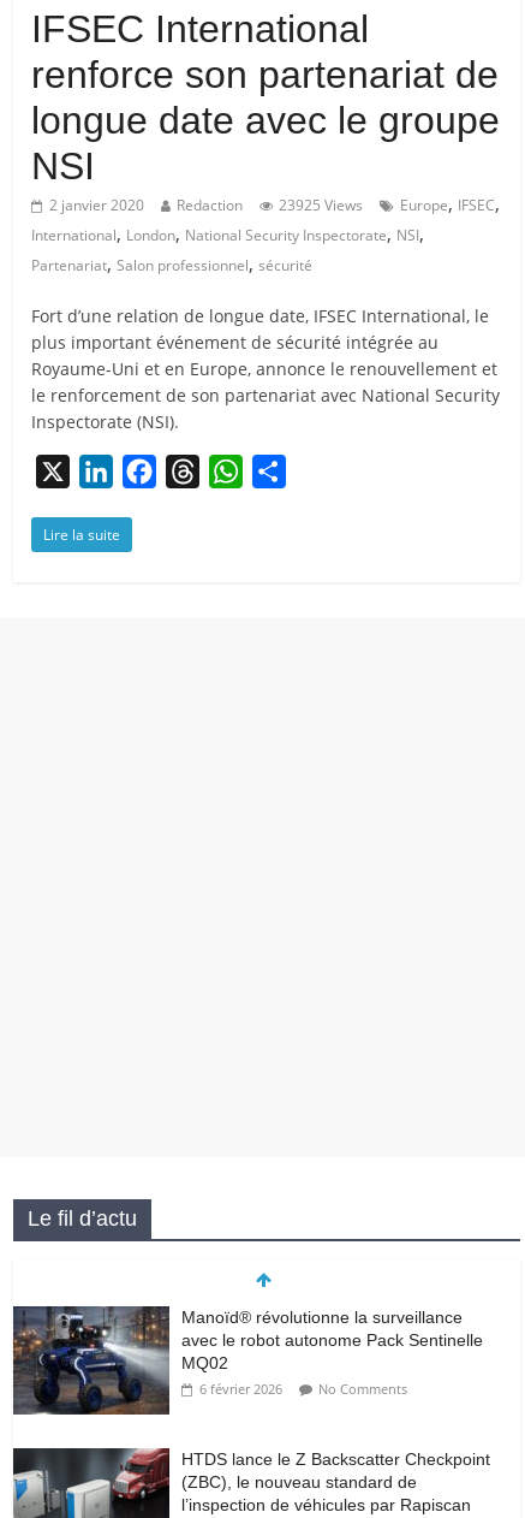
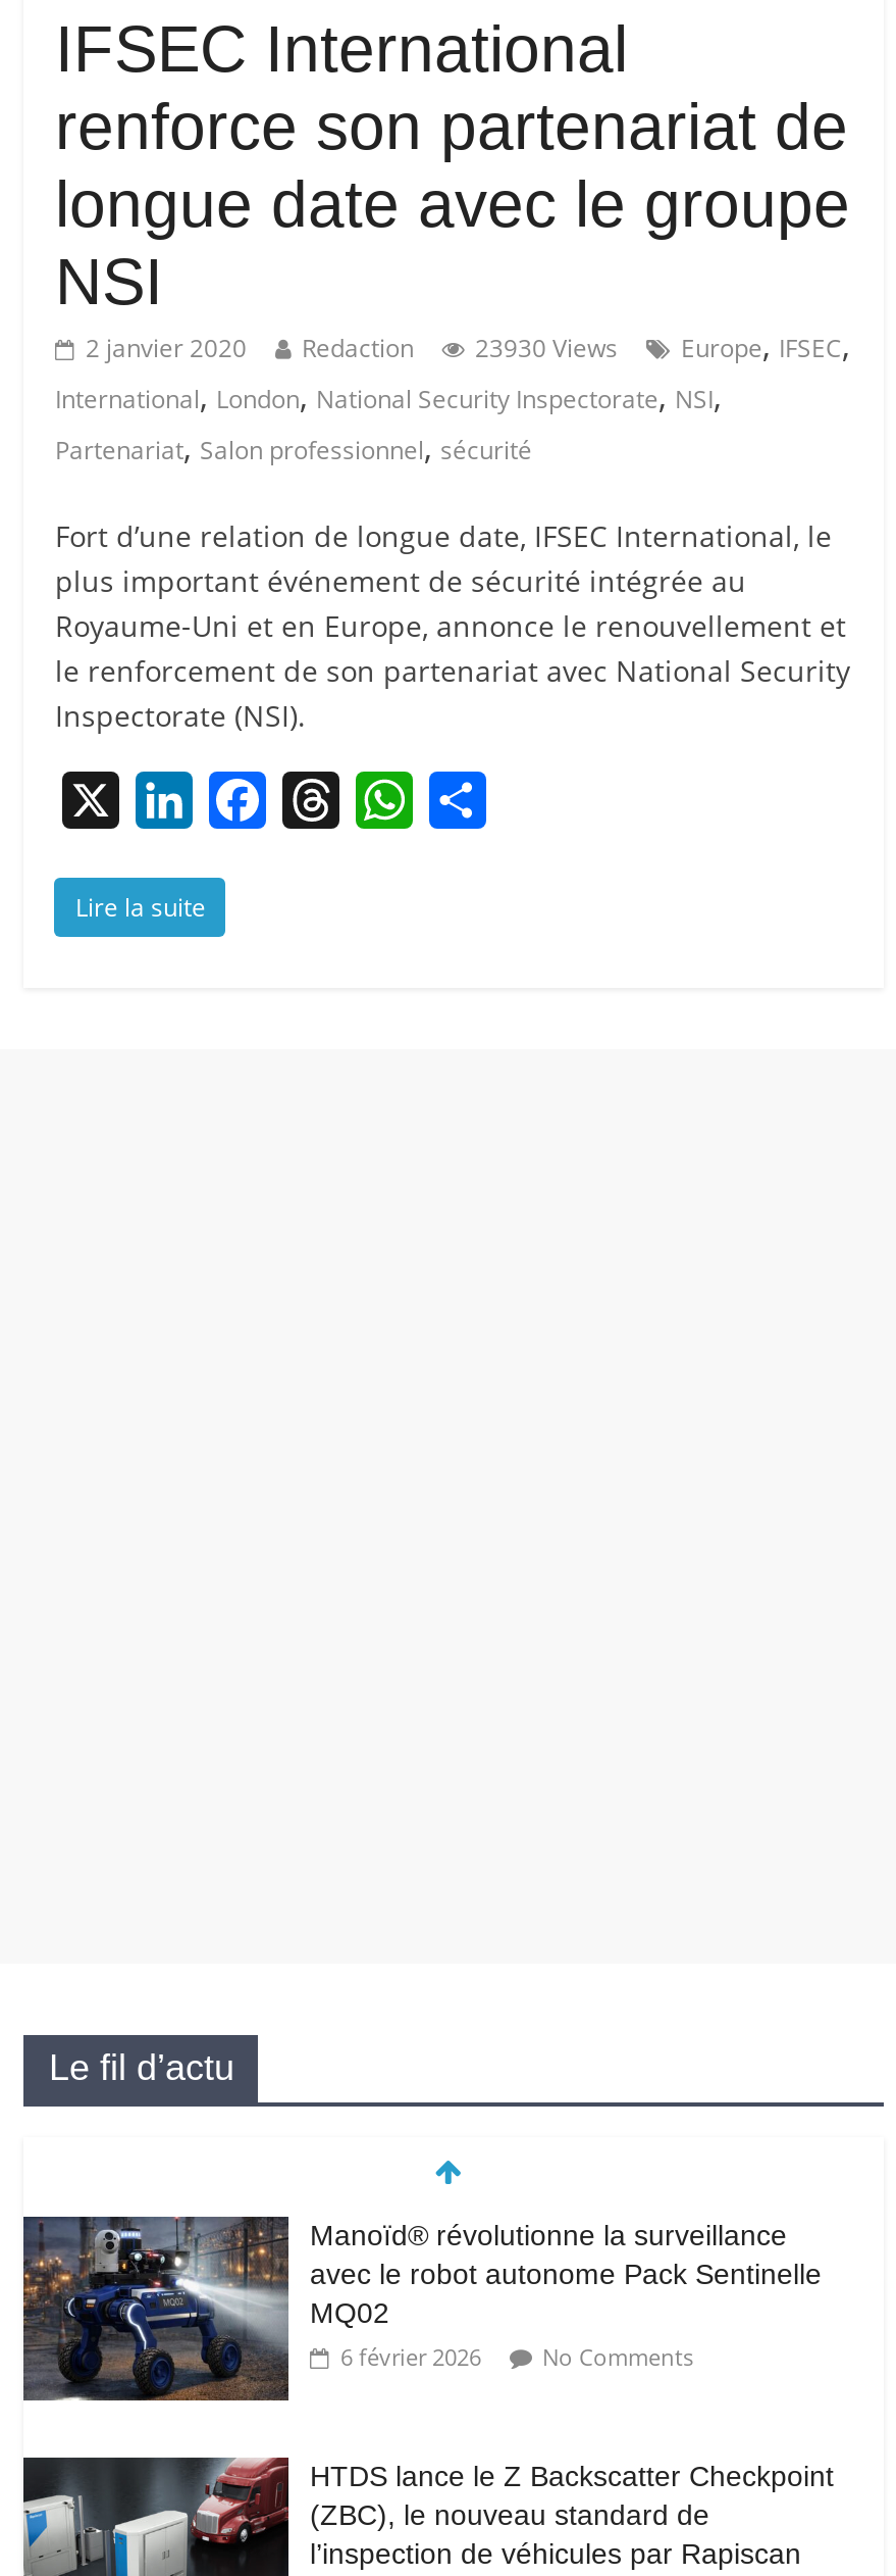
- 2 janvier 2020 Redaction 23925 Views Europe, IFSEC,
+ 2 janvier 2020 Redaction 23930 Views Europe, IFSEC,
